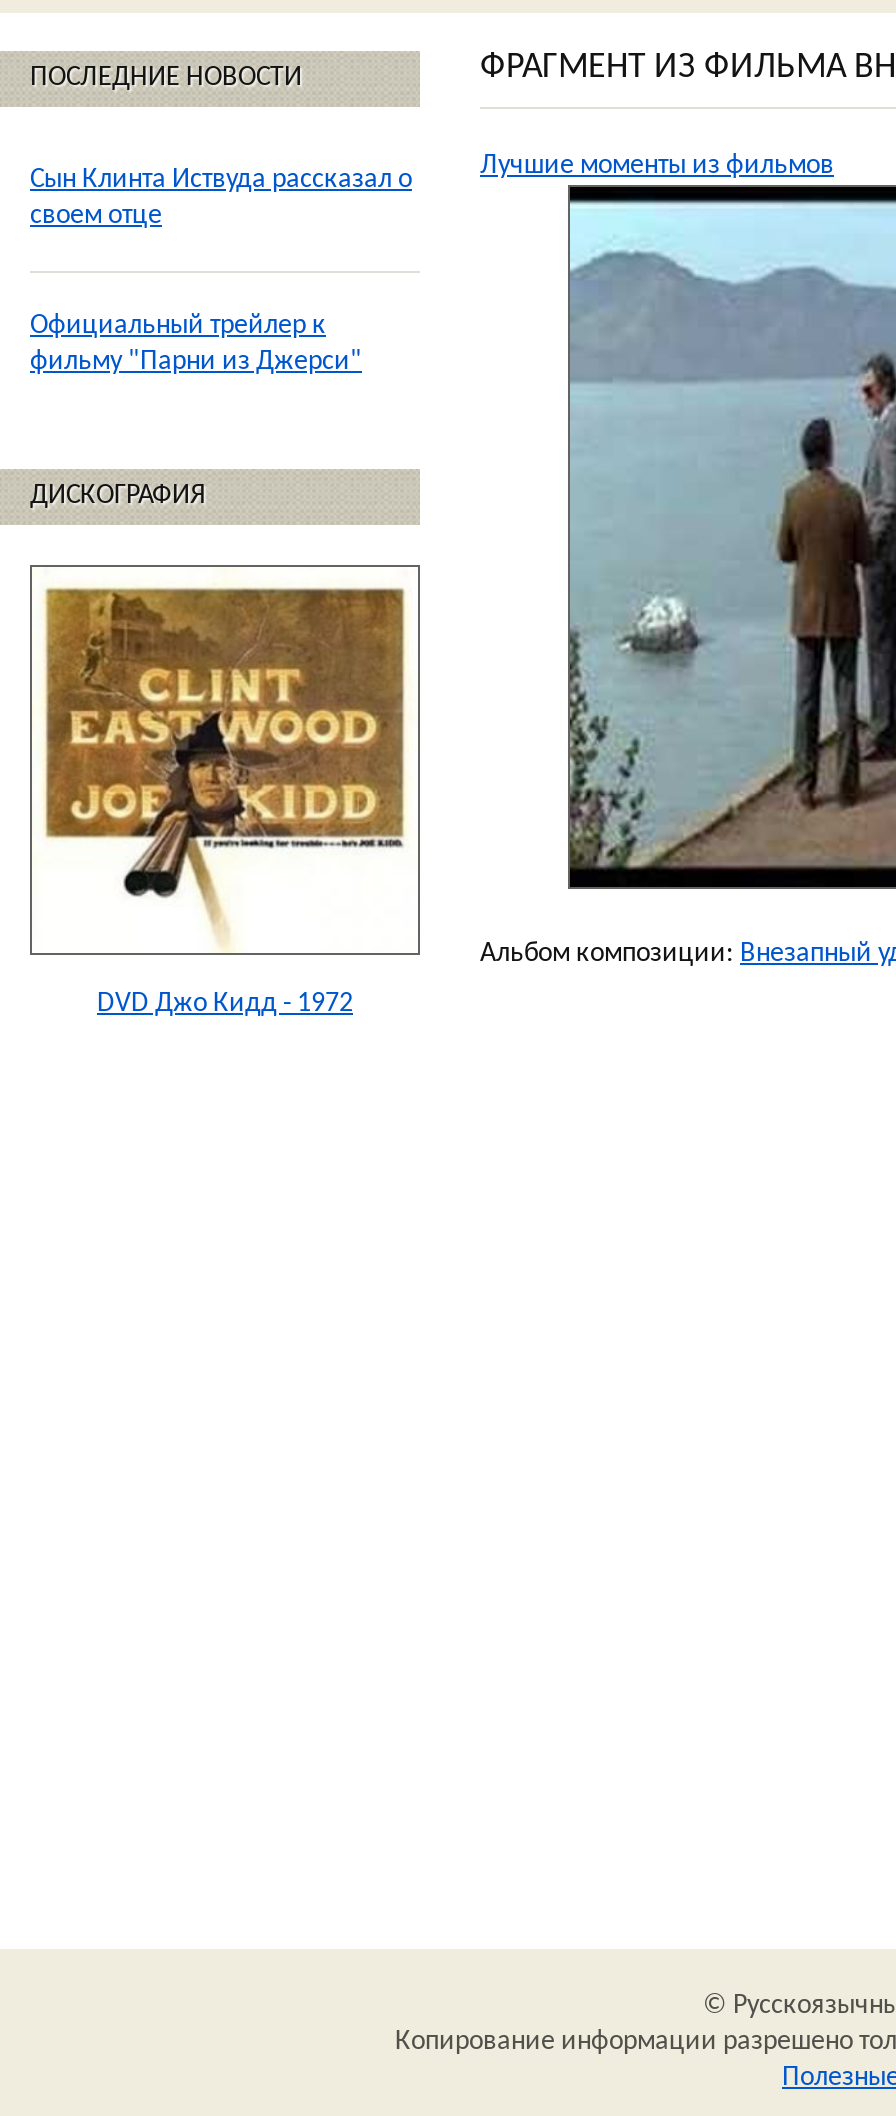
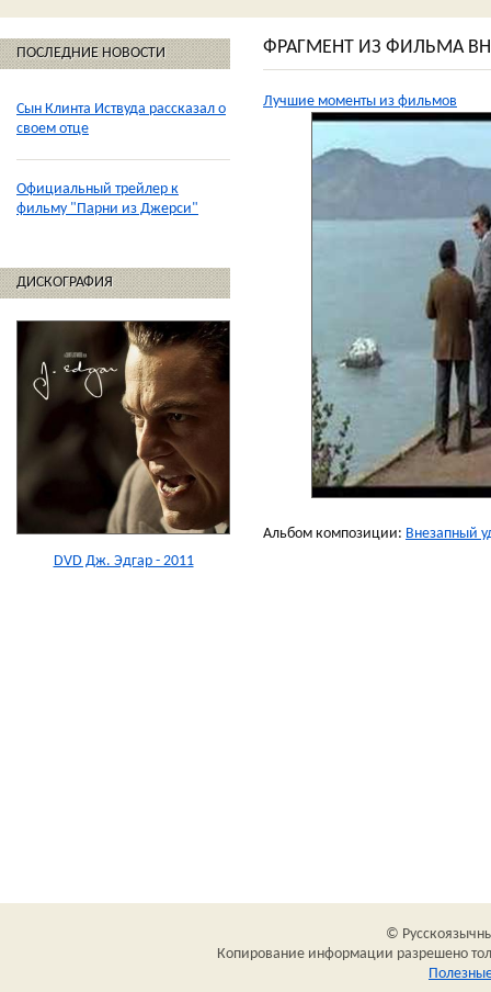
- [image]
- DVD Джо Кидд - 1972
+ [image]
+ DVD Дж. Эдгар - 2011
